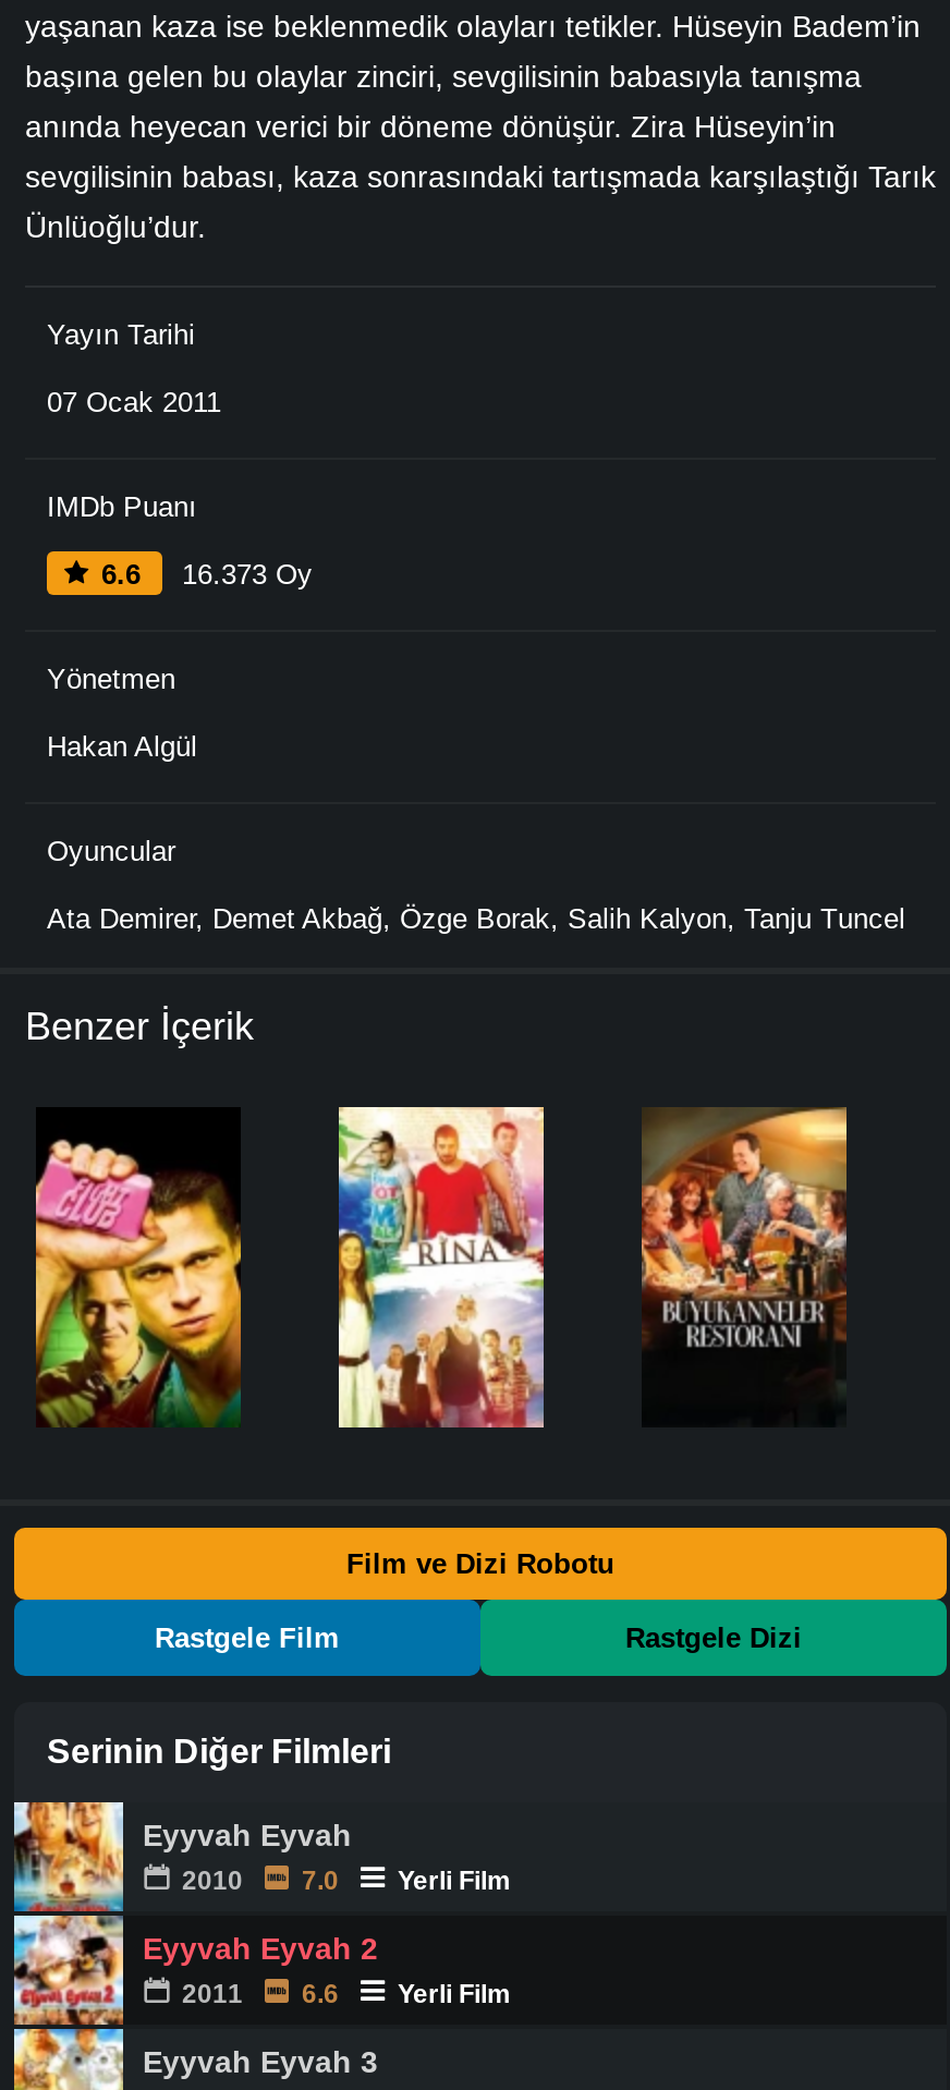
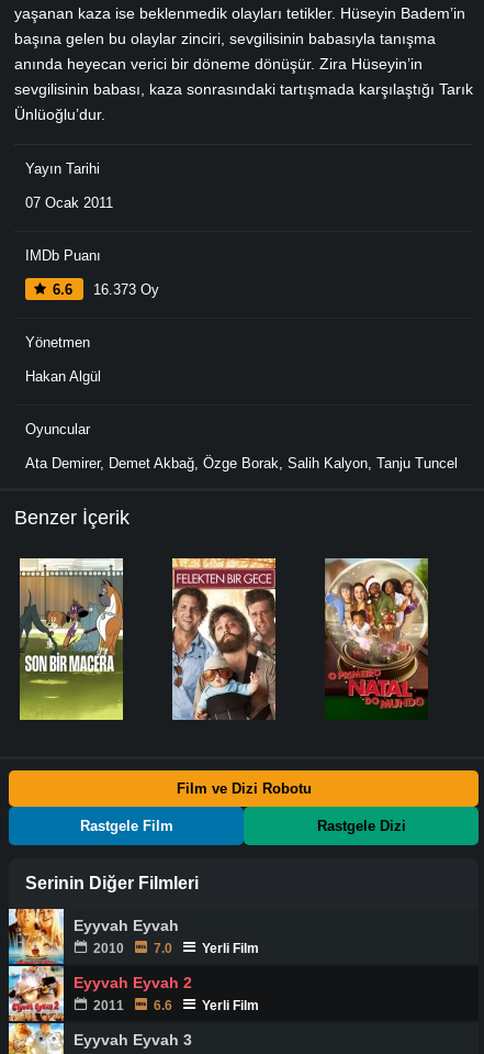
- [image]
+ [image]

- [image]
+ [image]

- [image]
+ [image]
